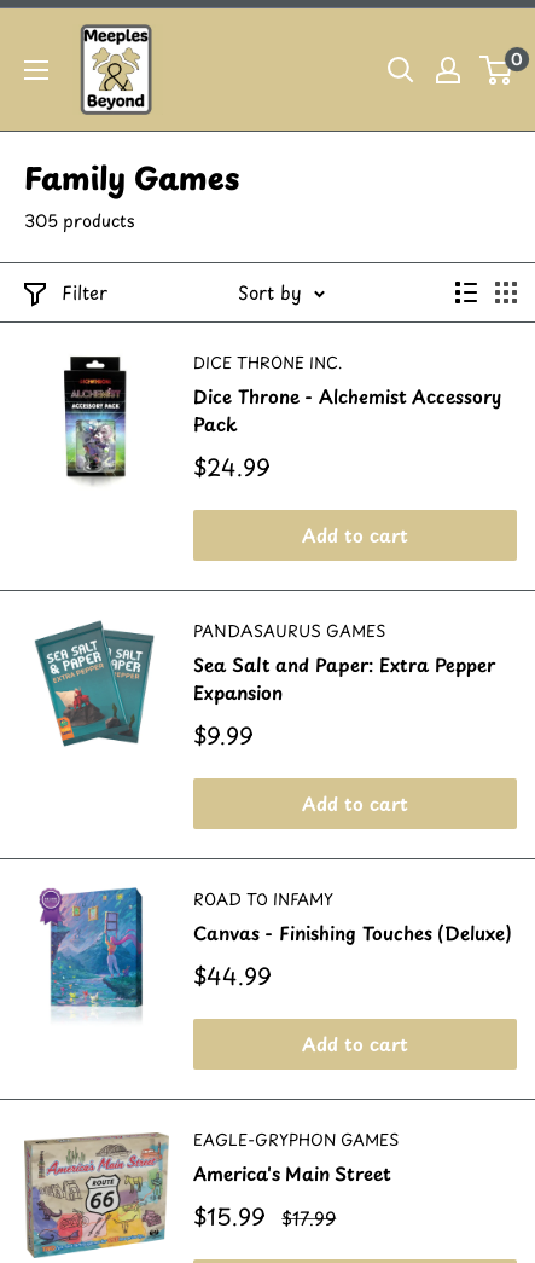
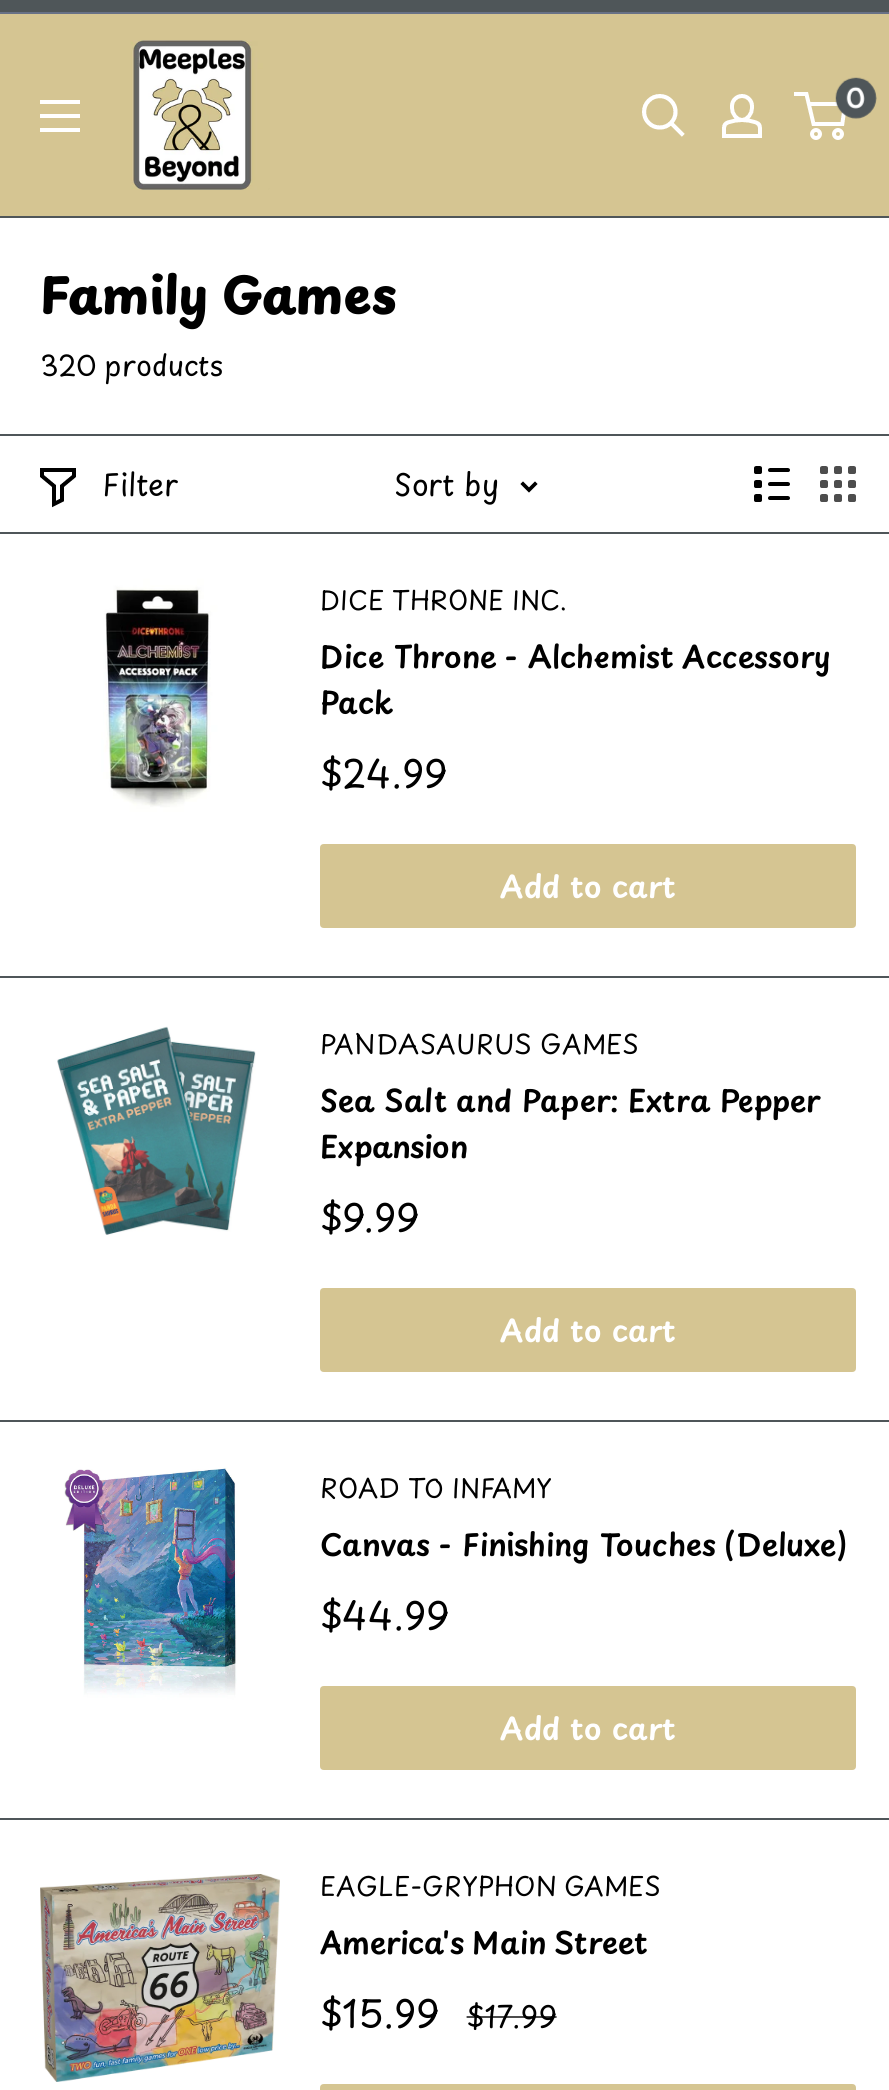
- 305 products
+ 320 products
